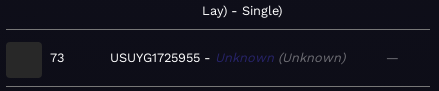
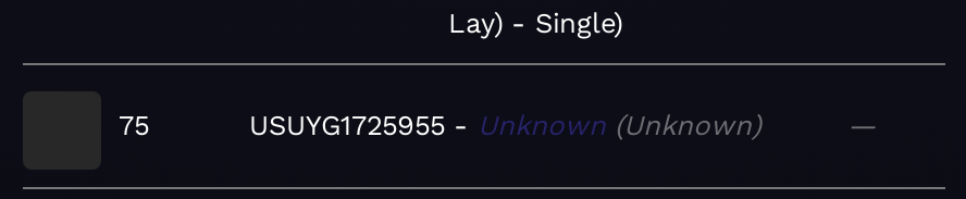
- 73
+ 75
